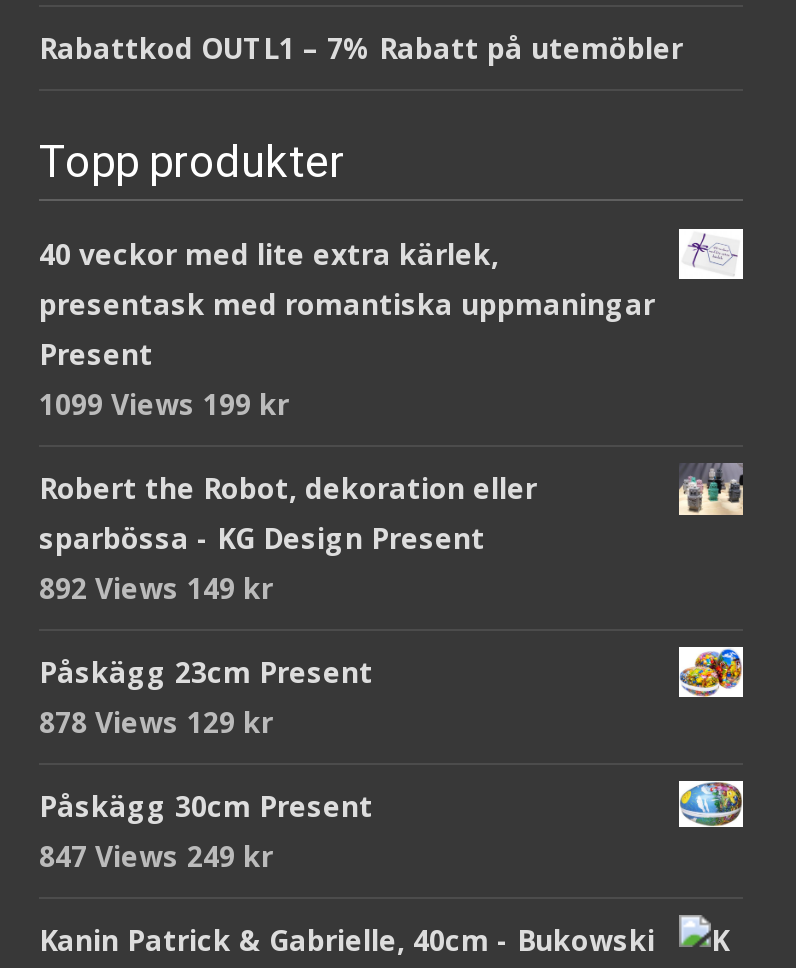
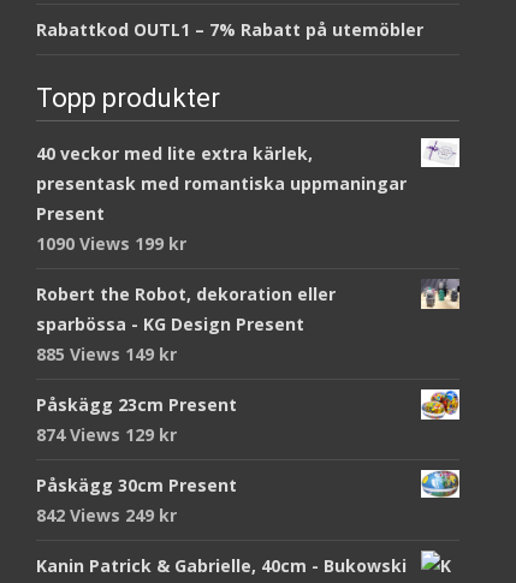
- 1099 Views 199 kr
+ 1090 Views 199 kr

- 892 Views 149 kr
+ 885 Views 149 kr

- 878 Views 129 kr
+ 874 Views 129 kr

- 847 Views 249 kr
+ 842 Views 249 kr
